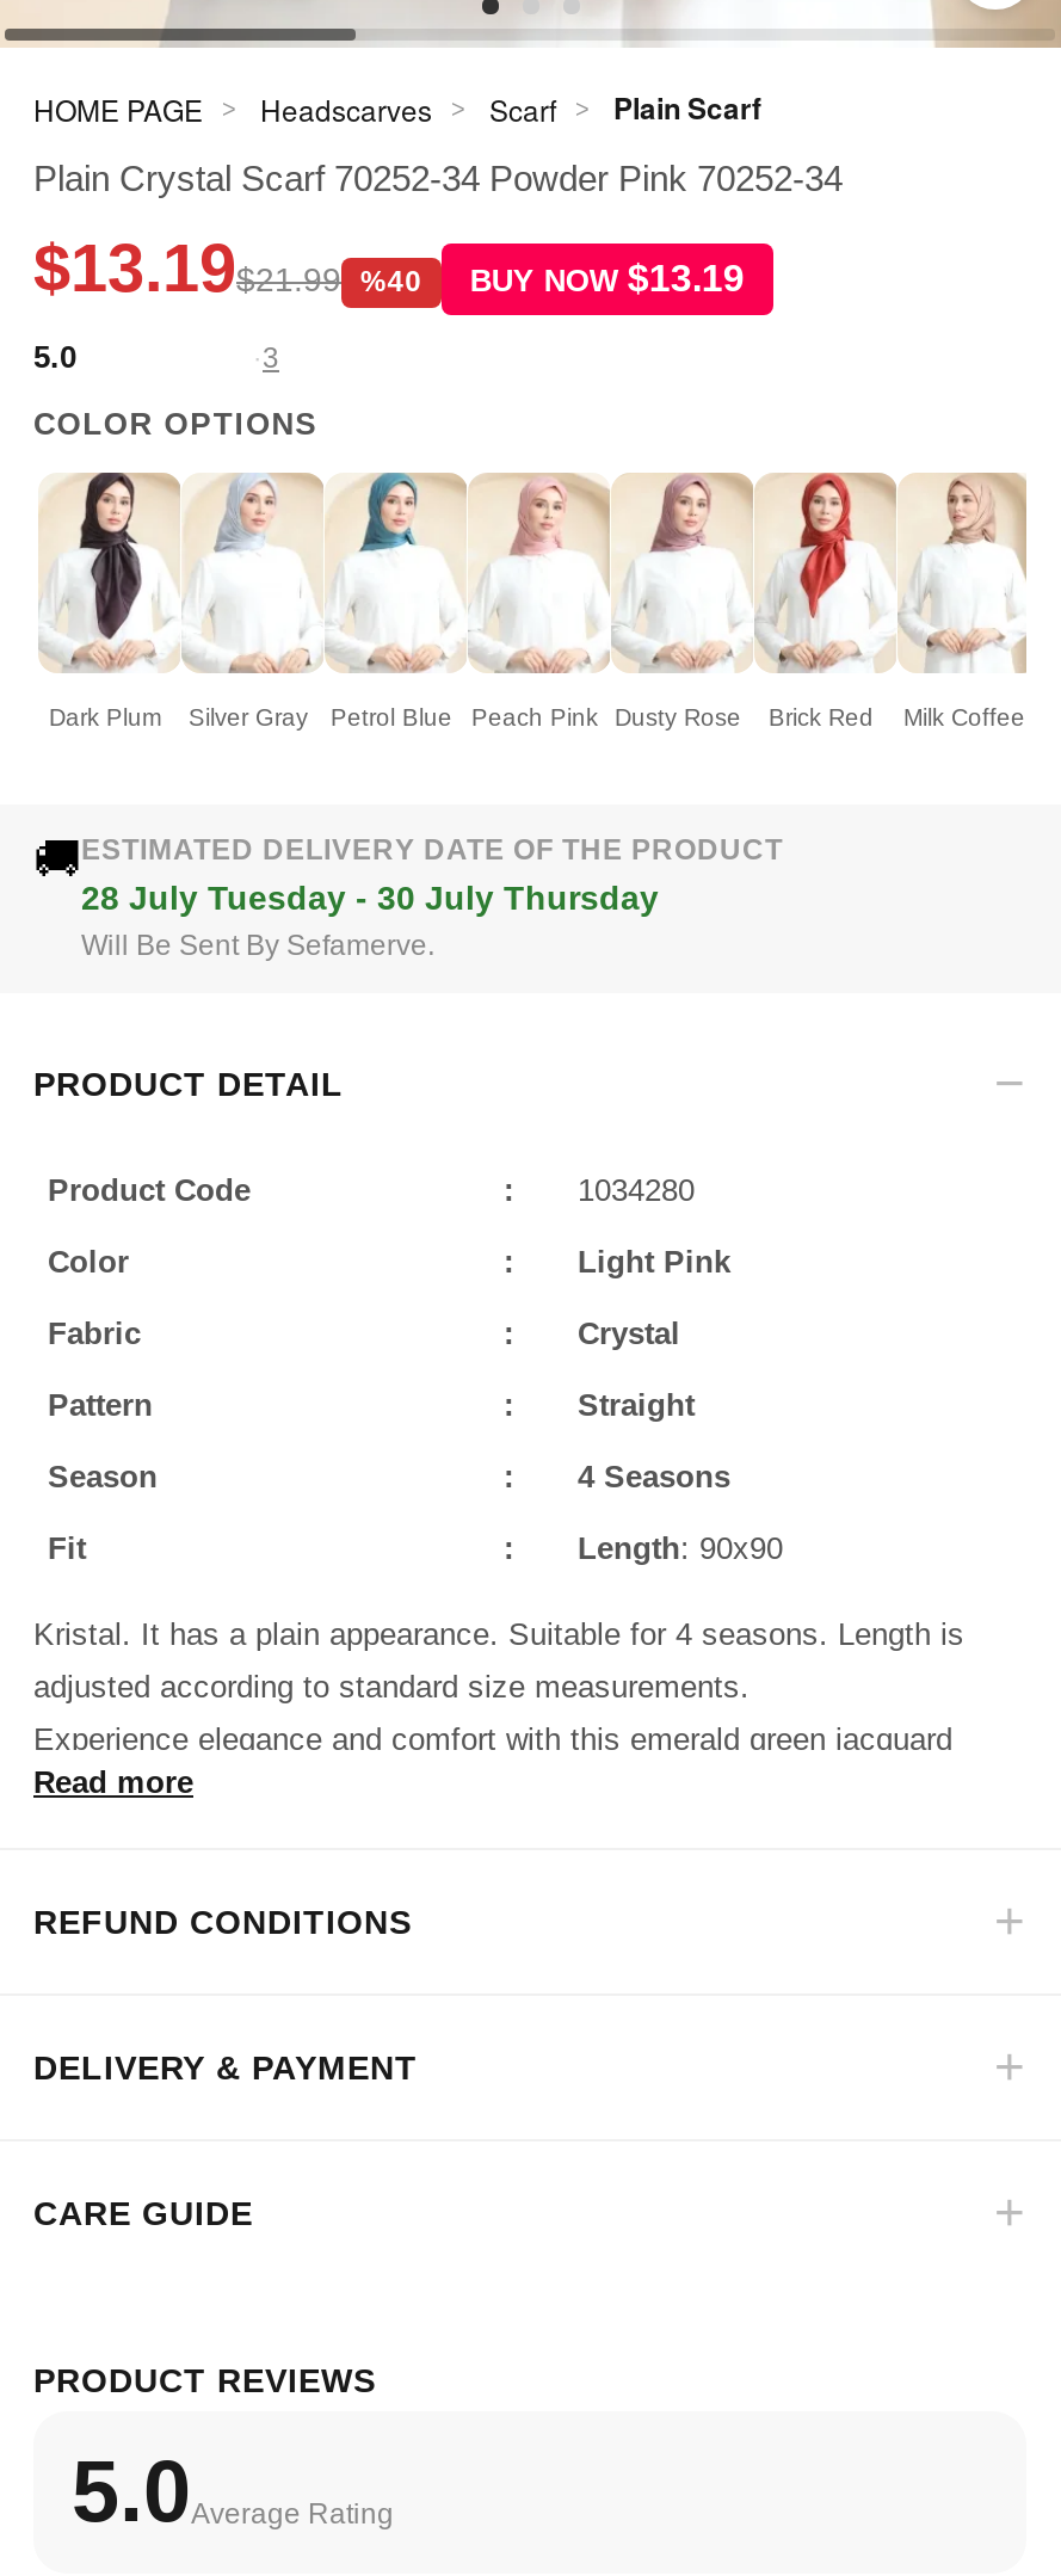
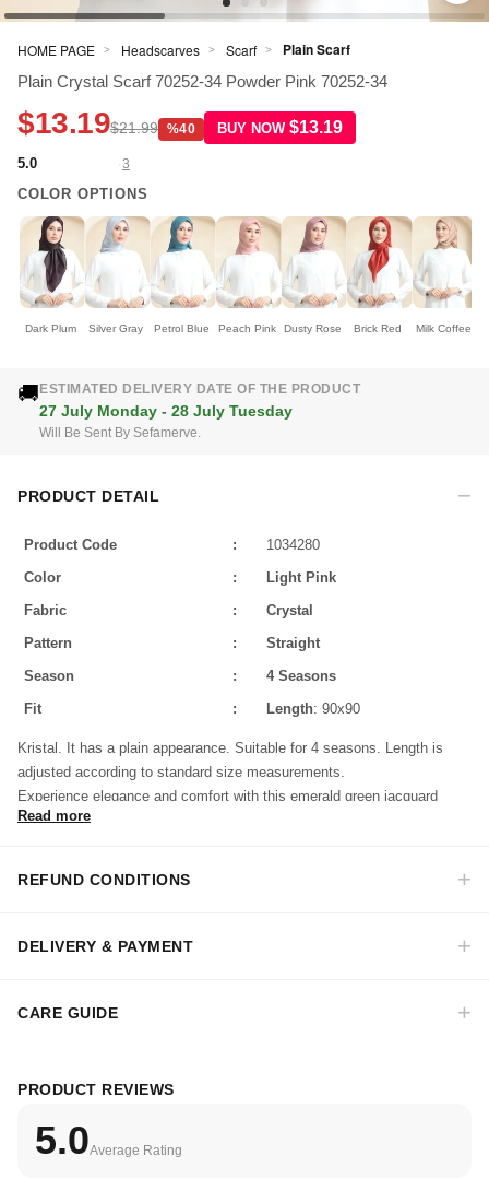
- 28 July Tuesday - 30 July Thursday
+ 27 July Monday - 28 July Tuesday
